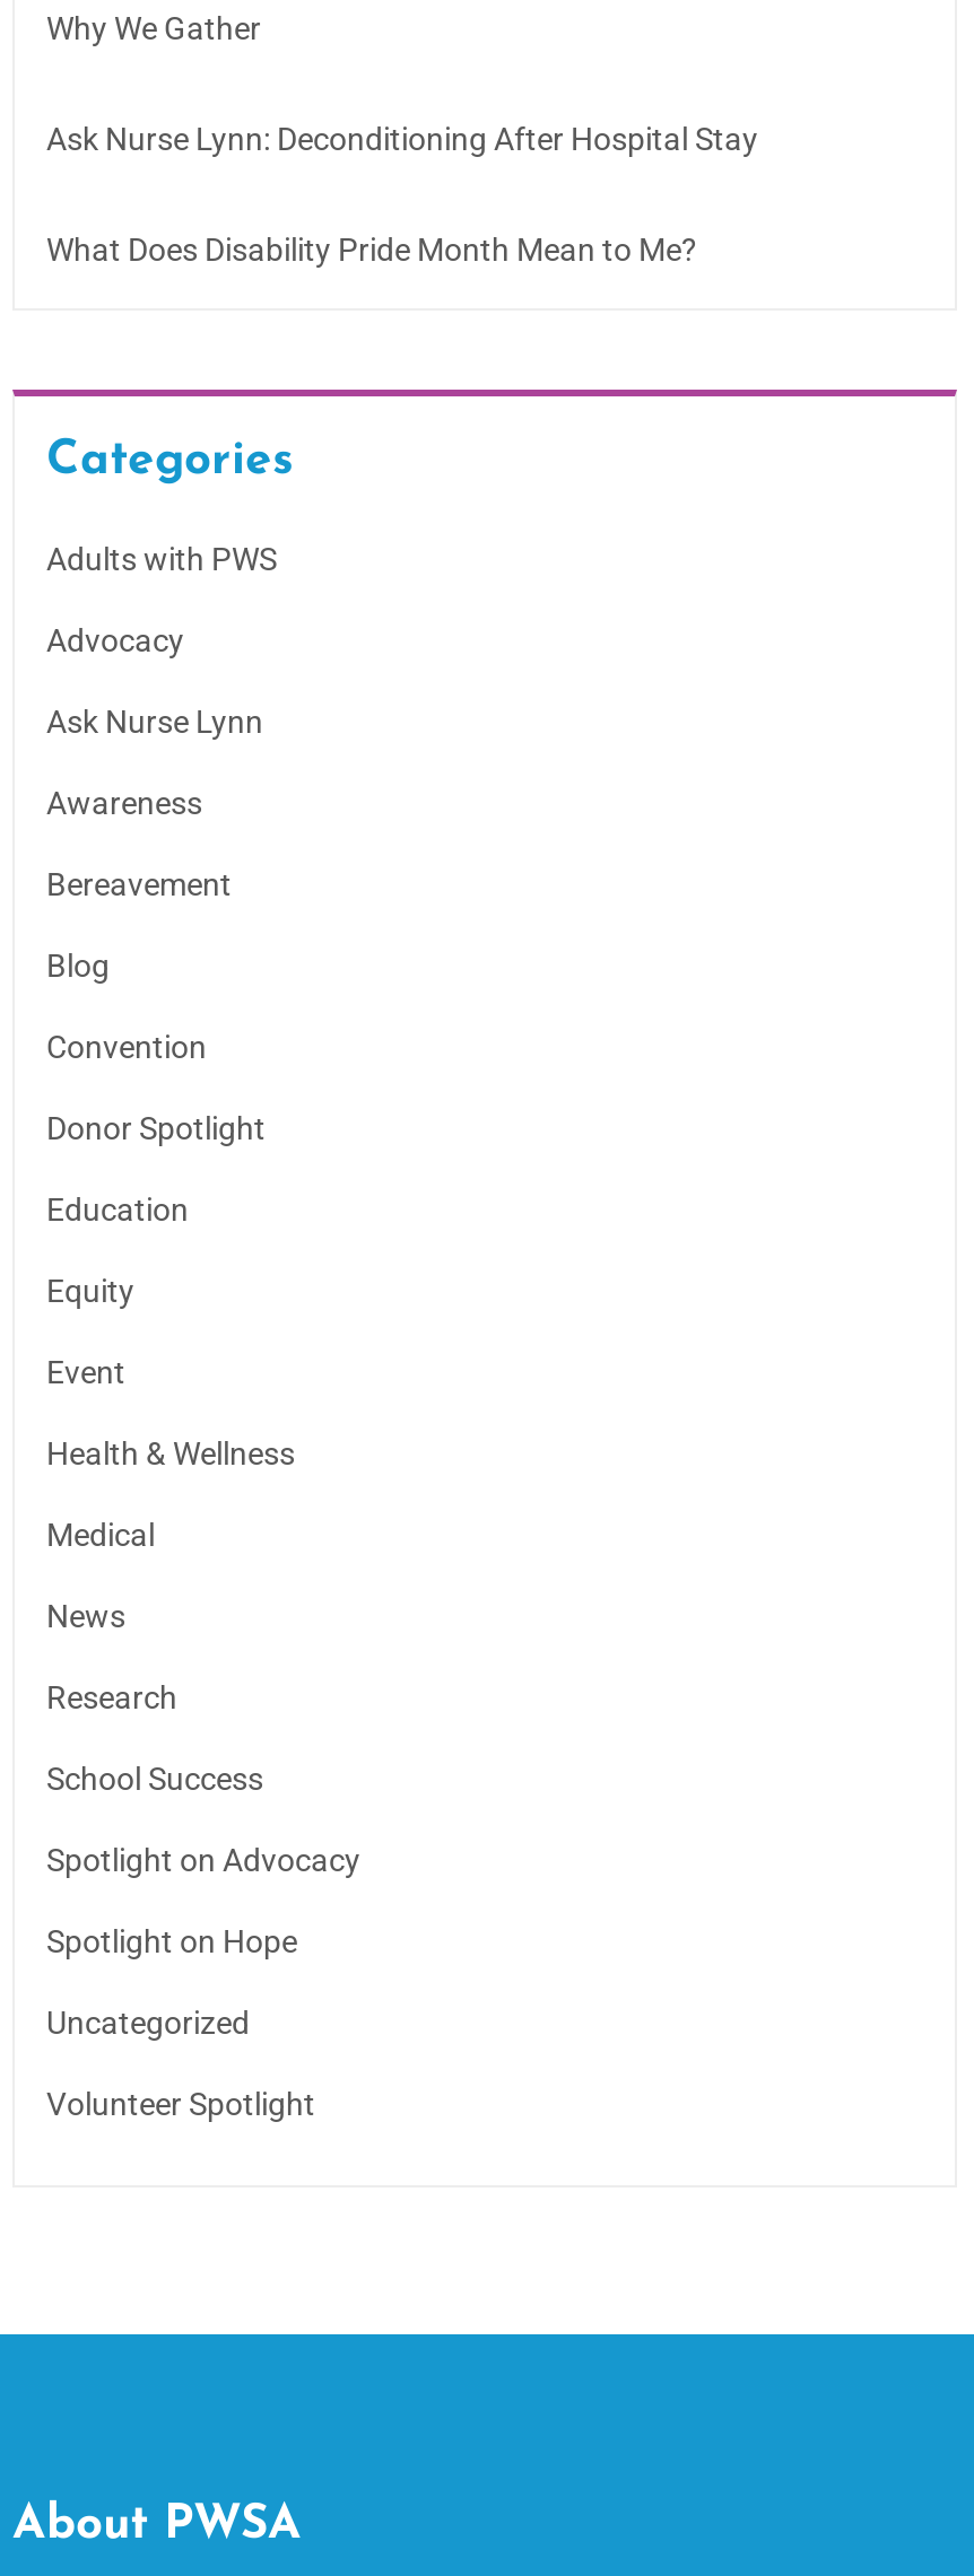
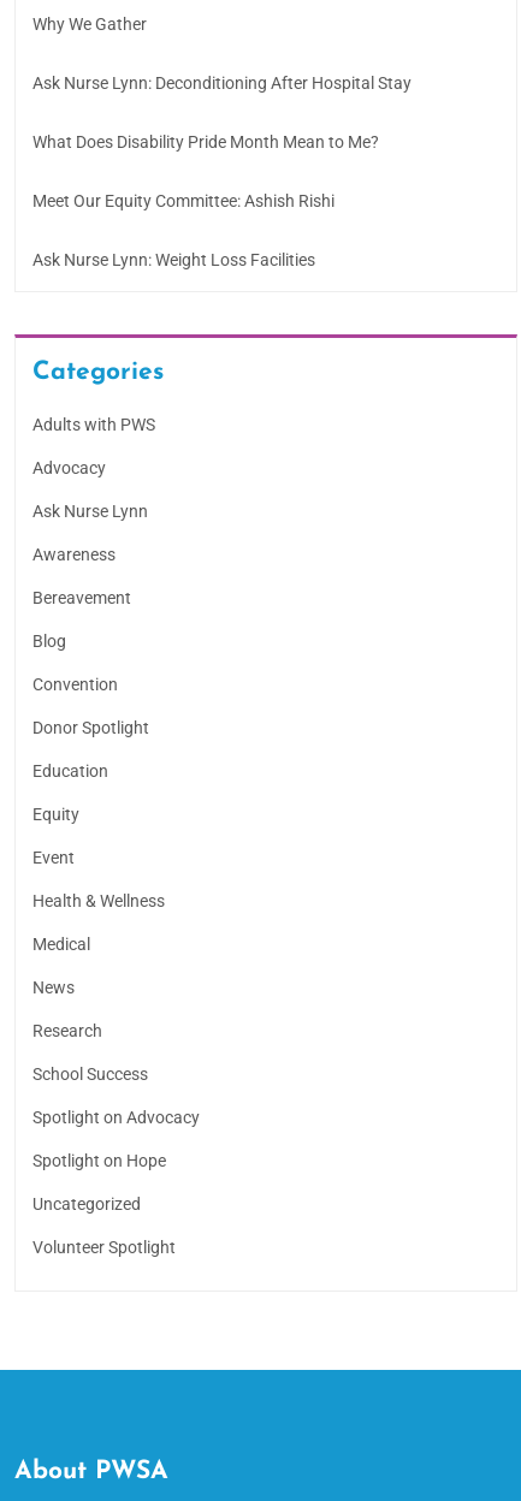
+ Meet Our Equity Committee: Ashish Rishi
+ Ask Nurse Lynn: Weight Loss Facilities
